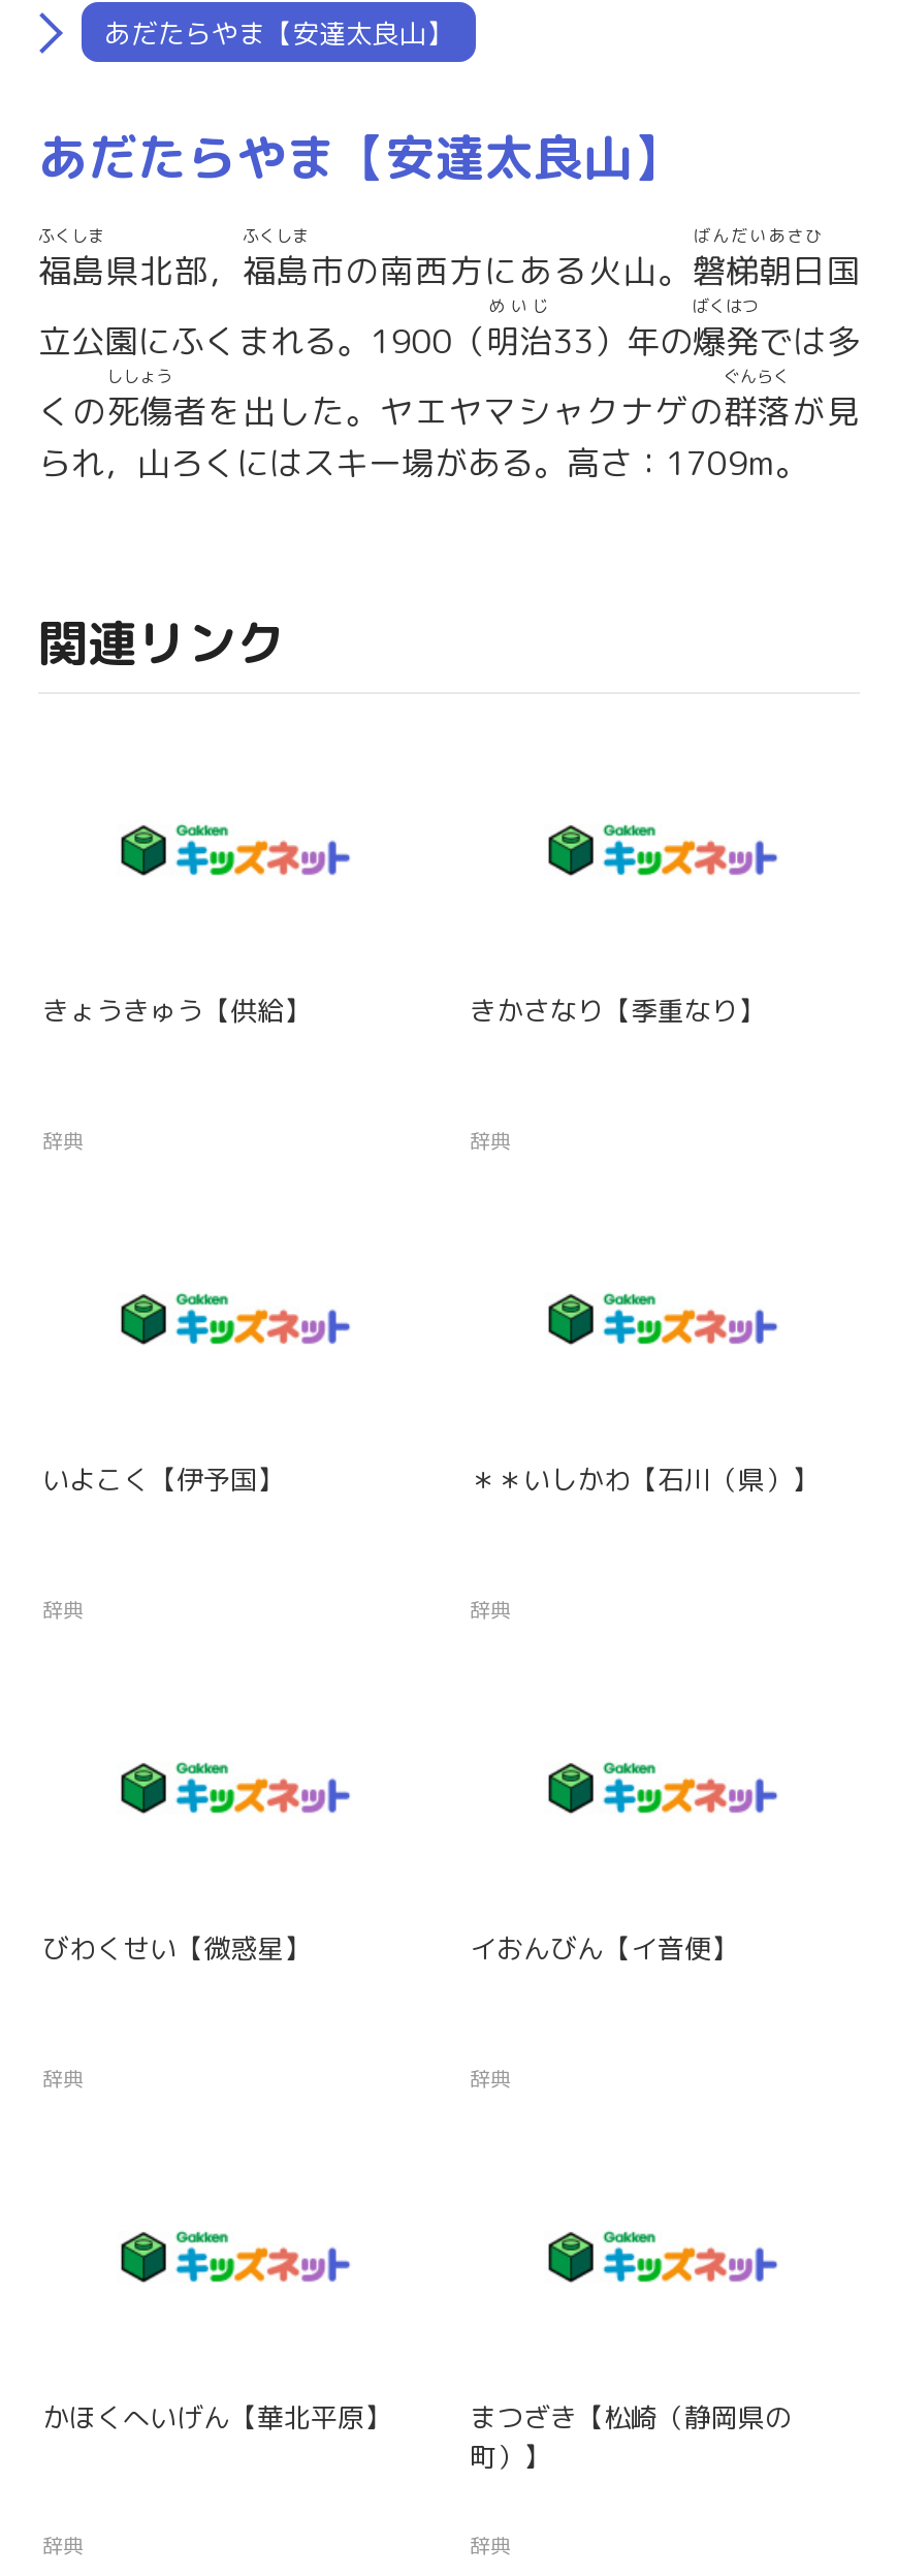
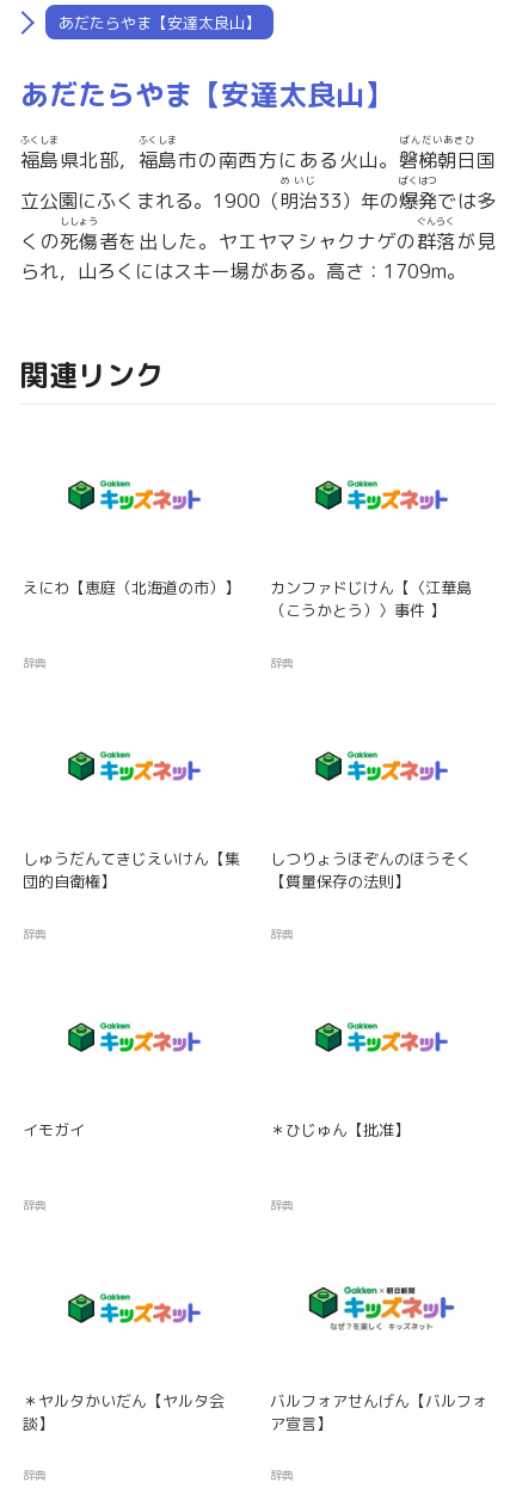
- きょうきゅう【供給】
+ えにわ【恵庭（北海道の市）】

- きかさなり【季重なり】
+ カンファドじけん【〈江華島
+ （こうかとう）〉事件 】

- いよこく【伊予国】
+ しゅうだんてきじえいけん【集
+ 団的自衛権】

- ＊＊いしかわ【石川（県）】
+ しつりょうほぞんのほうそく
+ 【質量保存の法則】

- びわくせい【微惑星】
+ イモガイ

- イおんびん【イ音便】
+ ＊ひじゅん【批准】

- [image]
+ [image]

- かほくへいげん【華北平原】
+ ＊ヤルタかいだん【ヤルタ会
+ 談】

- まつざき【松崎（静岡県の
- 町）】
+ バルフォアせんげん【バルフォ
+ ア宣言】
